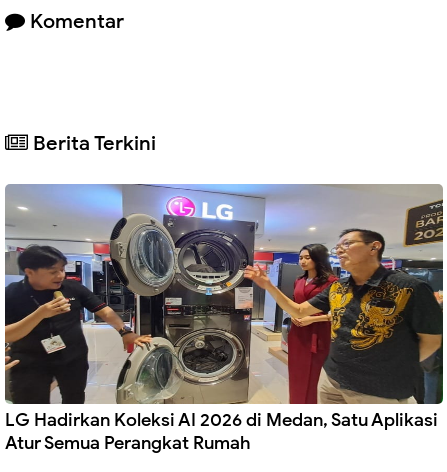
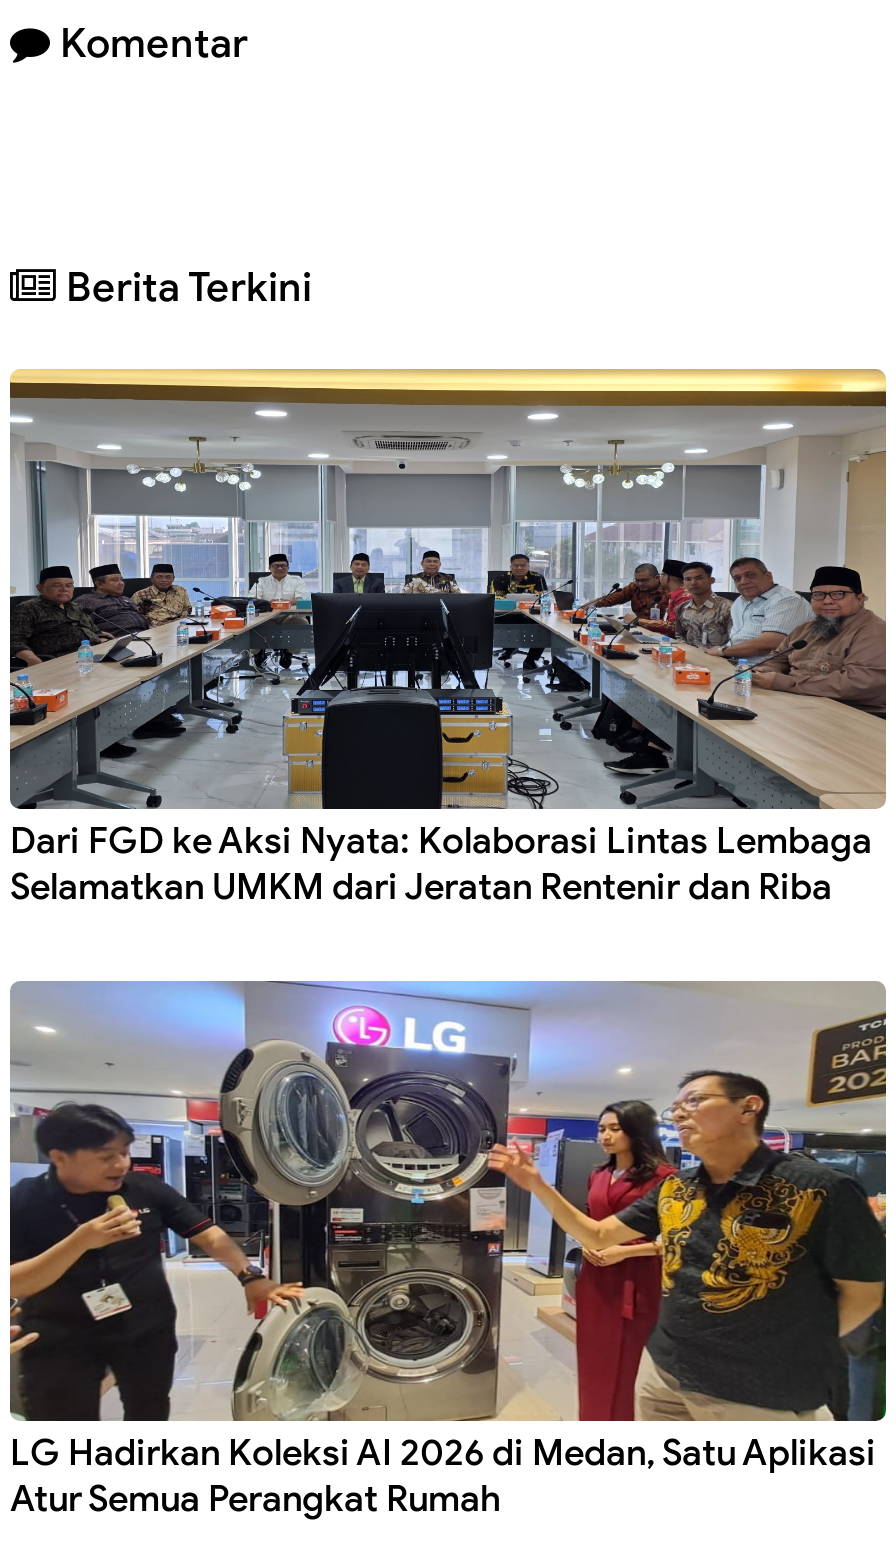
+ [image]
+ Dari FGD ke Aksi Nyata: Kolaborasi Lintas Lembaga
+ Selamatkan UMKM dari Jeratan Rentenir dan Riba
